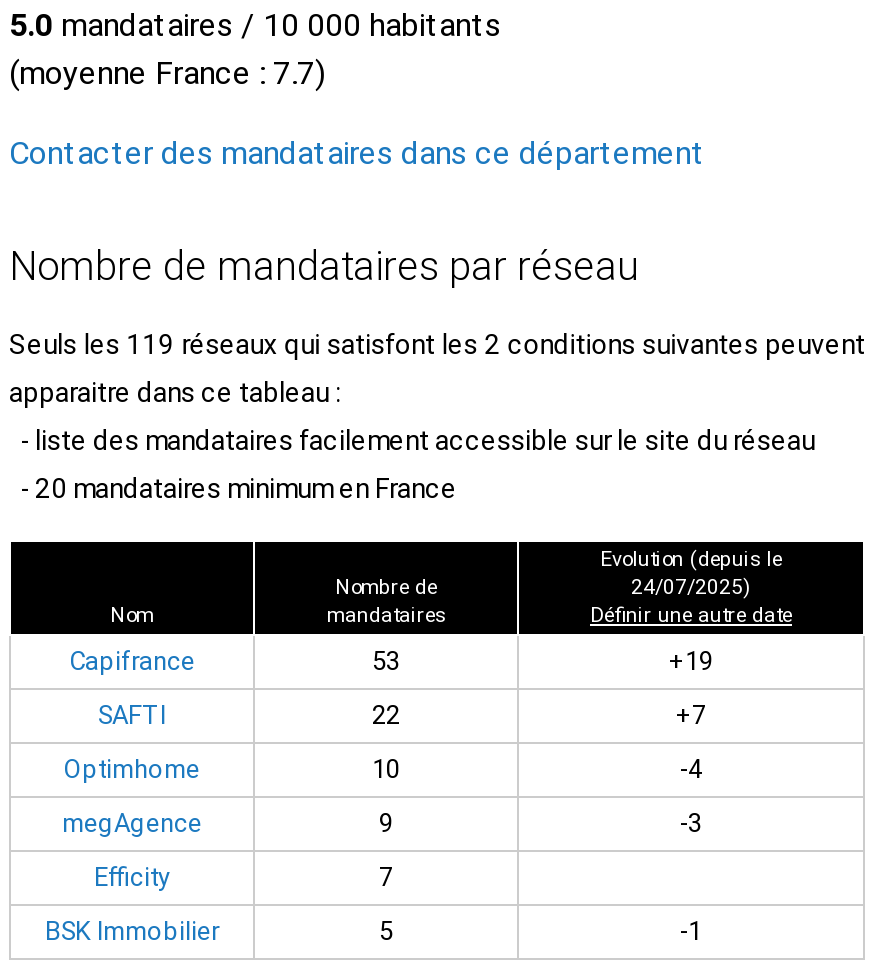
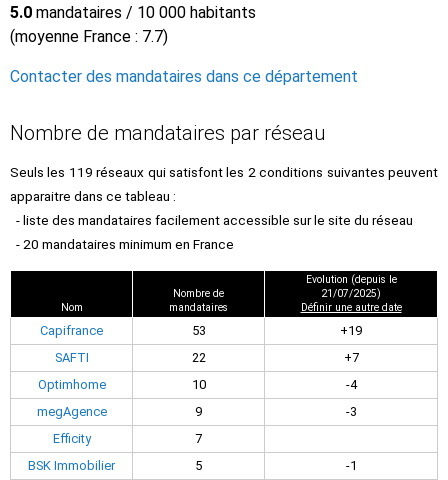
- 24/07/2025)
+ 21/07/2025)
